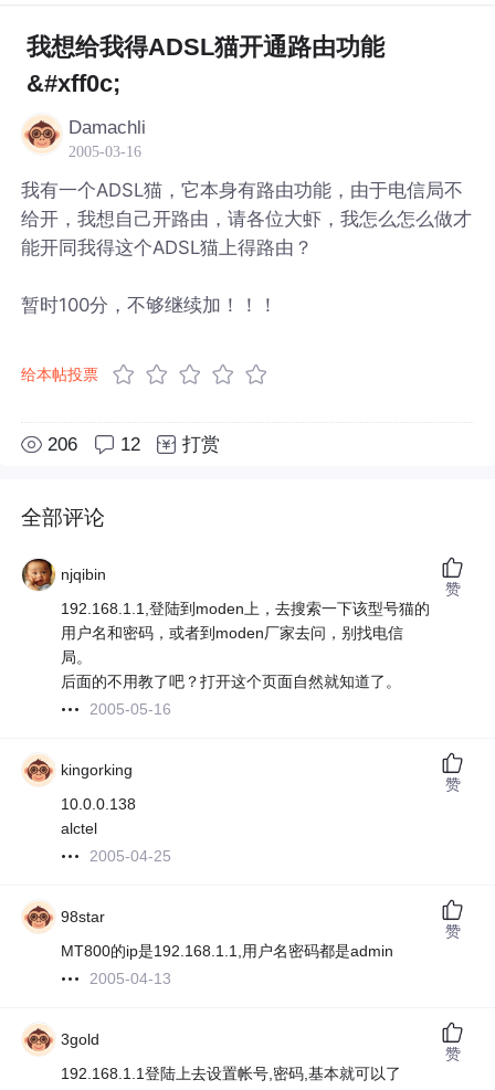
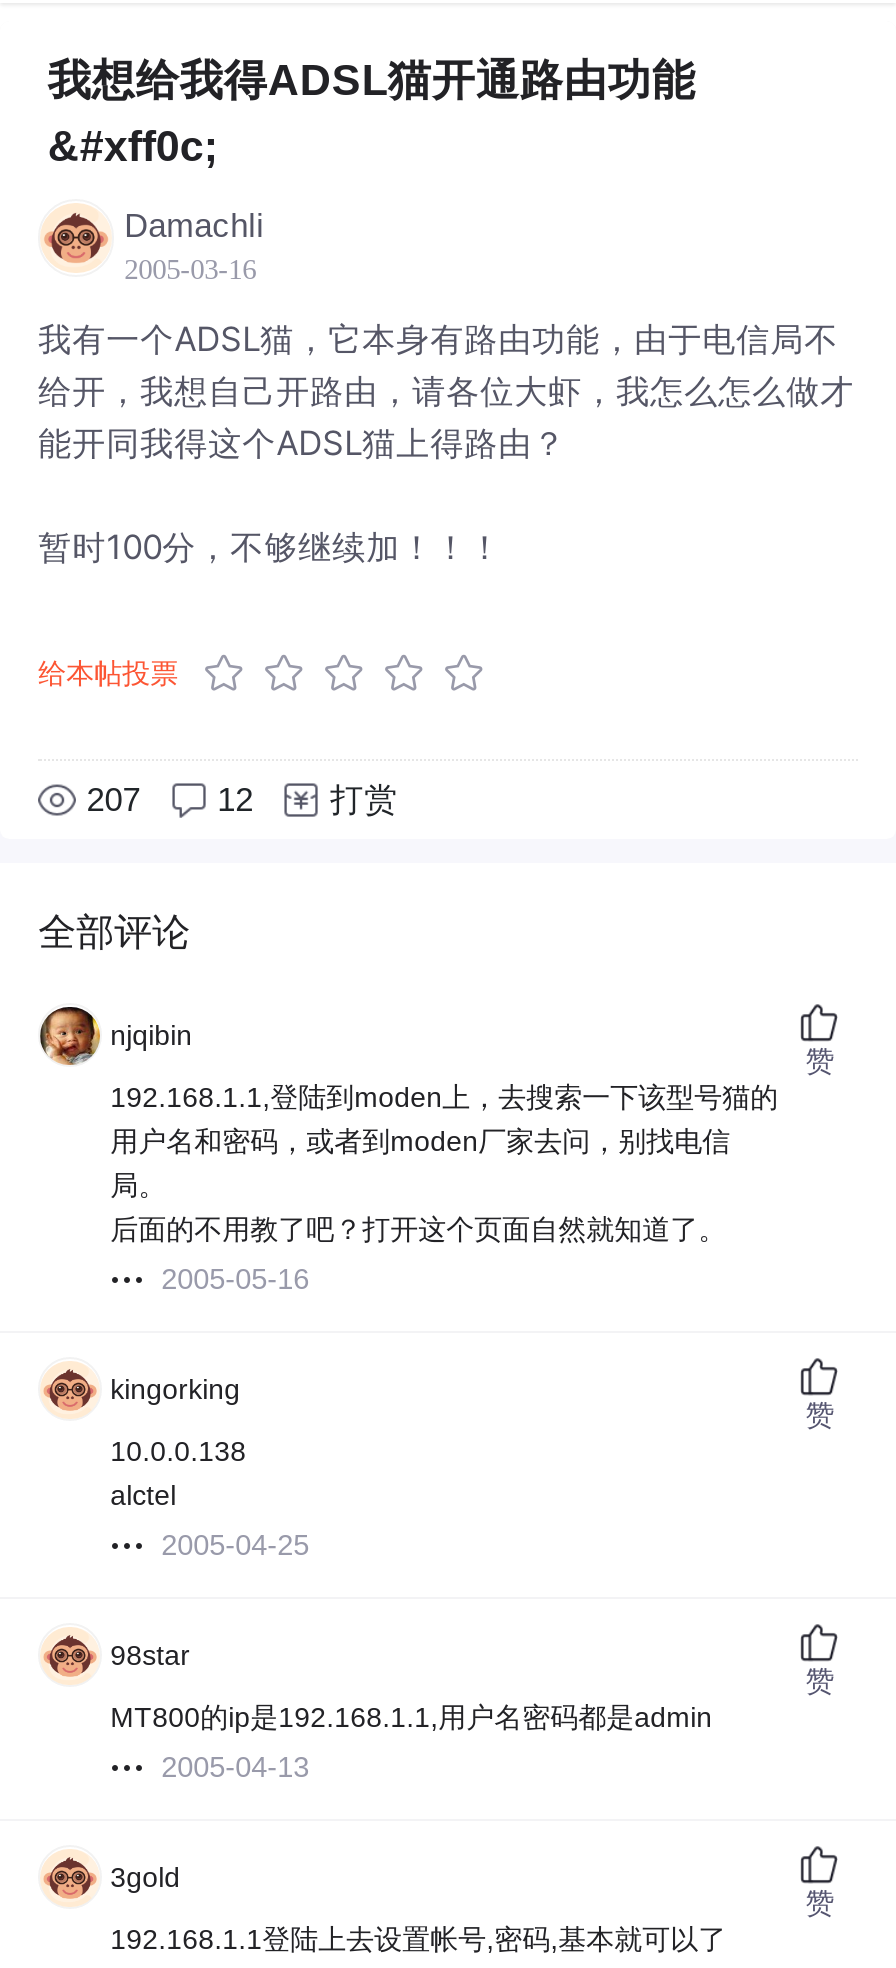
- 206
+ 207
